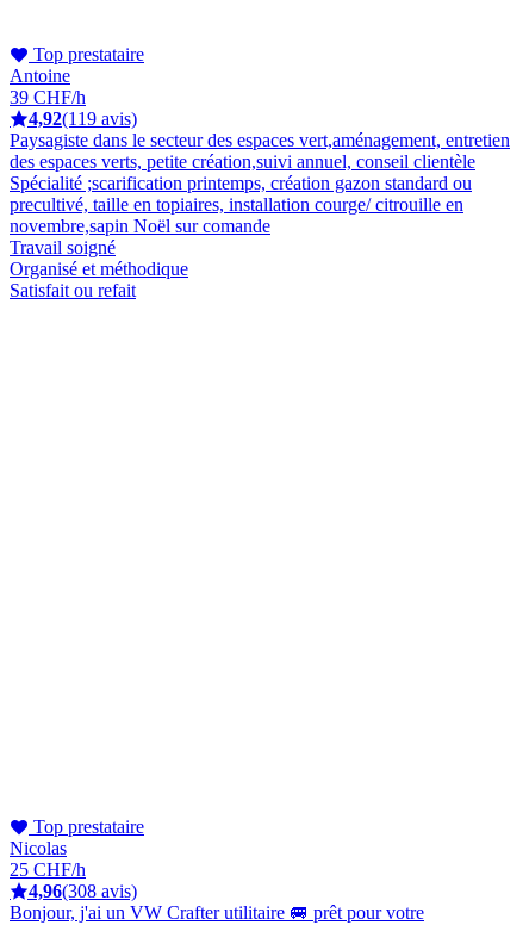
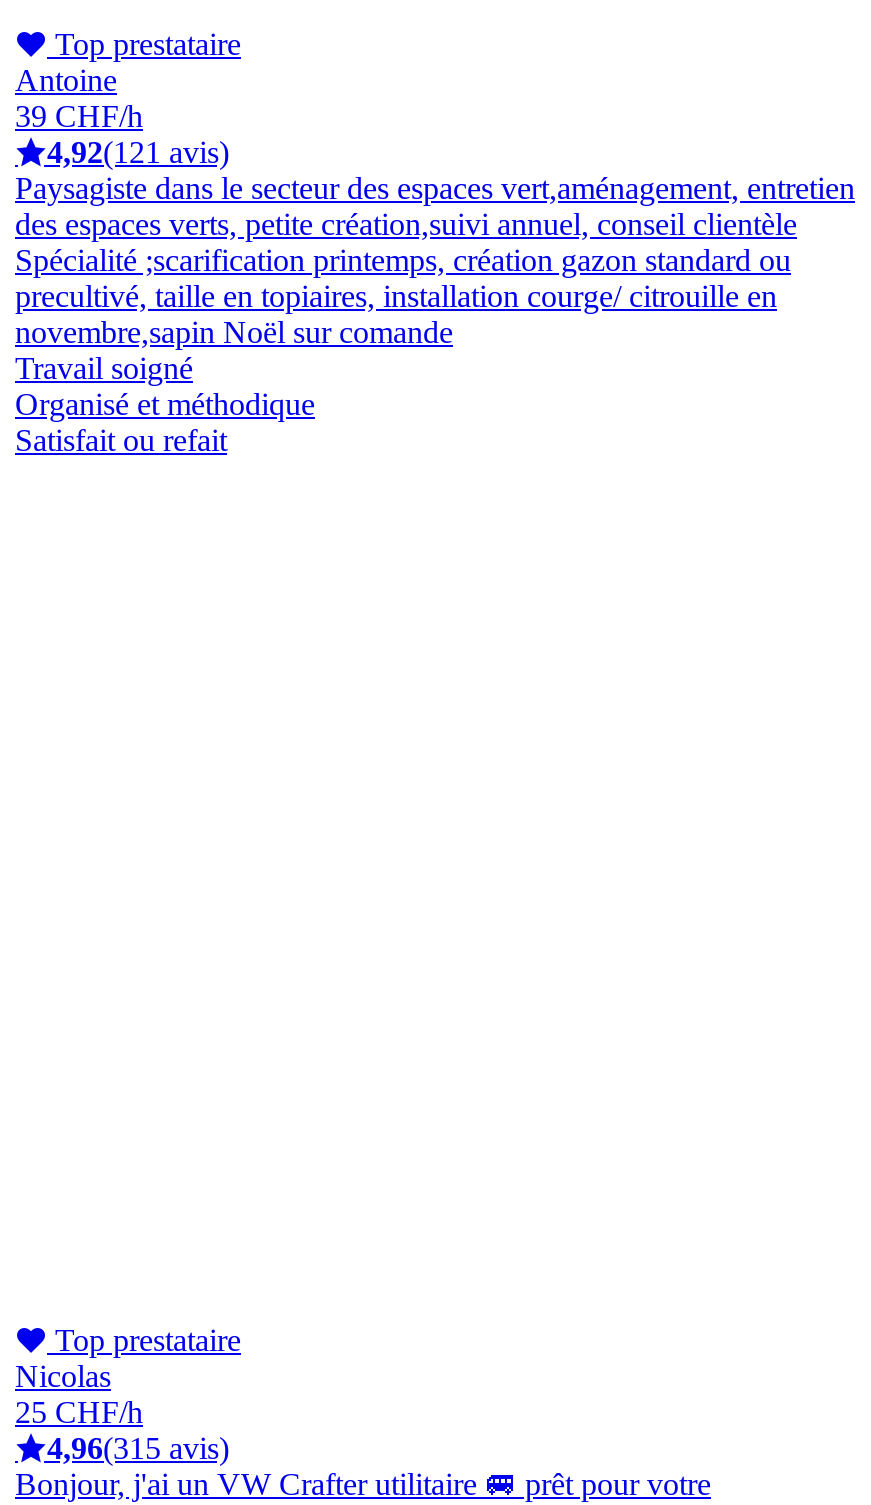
- 4,92(119 avis)
+ 4,92(121 avis)

- 4,96(308 avis)
+ 4,96(315 avis)
